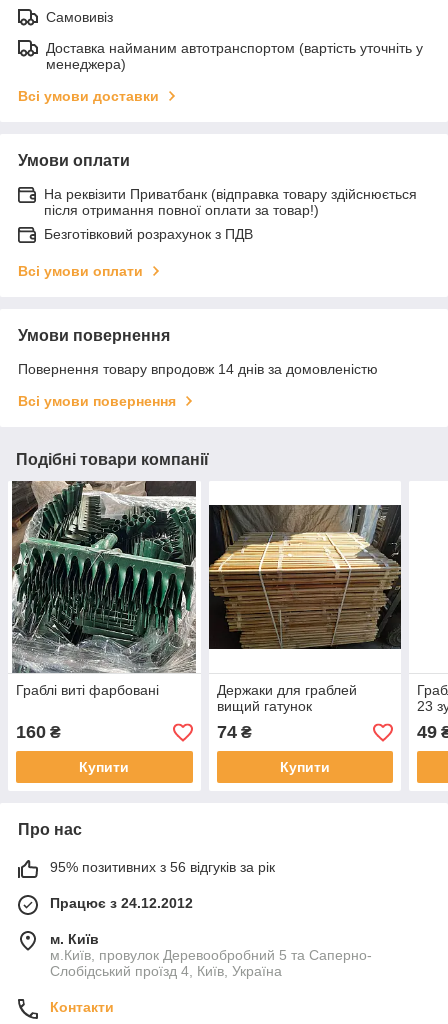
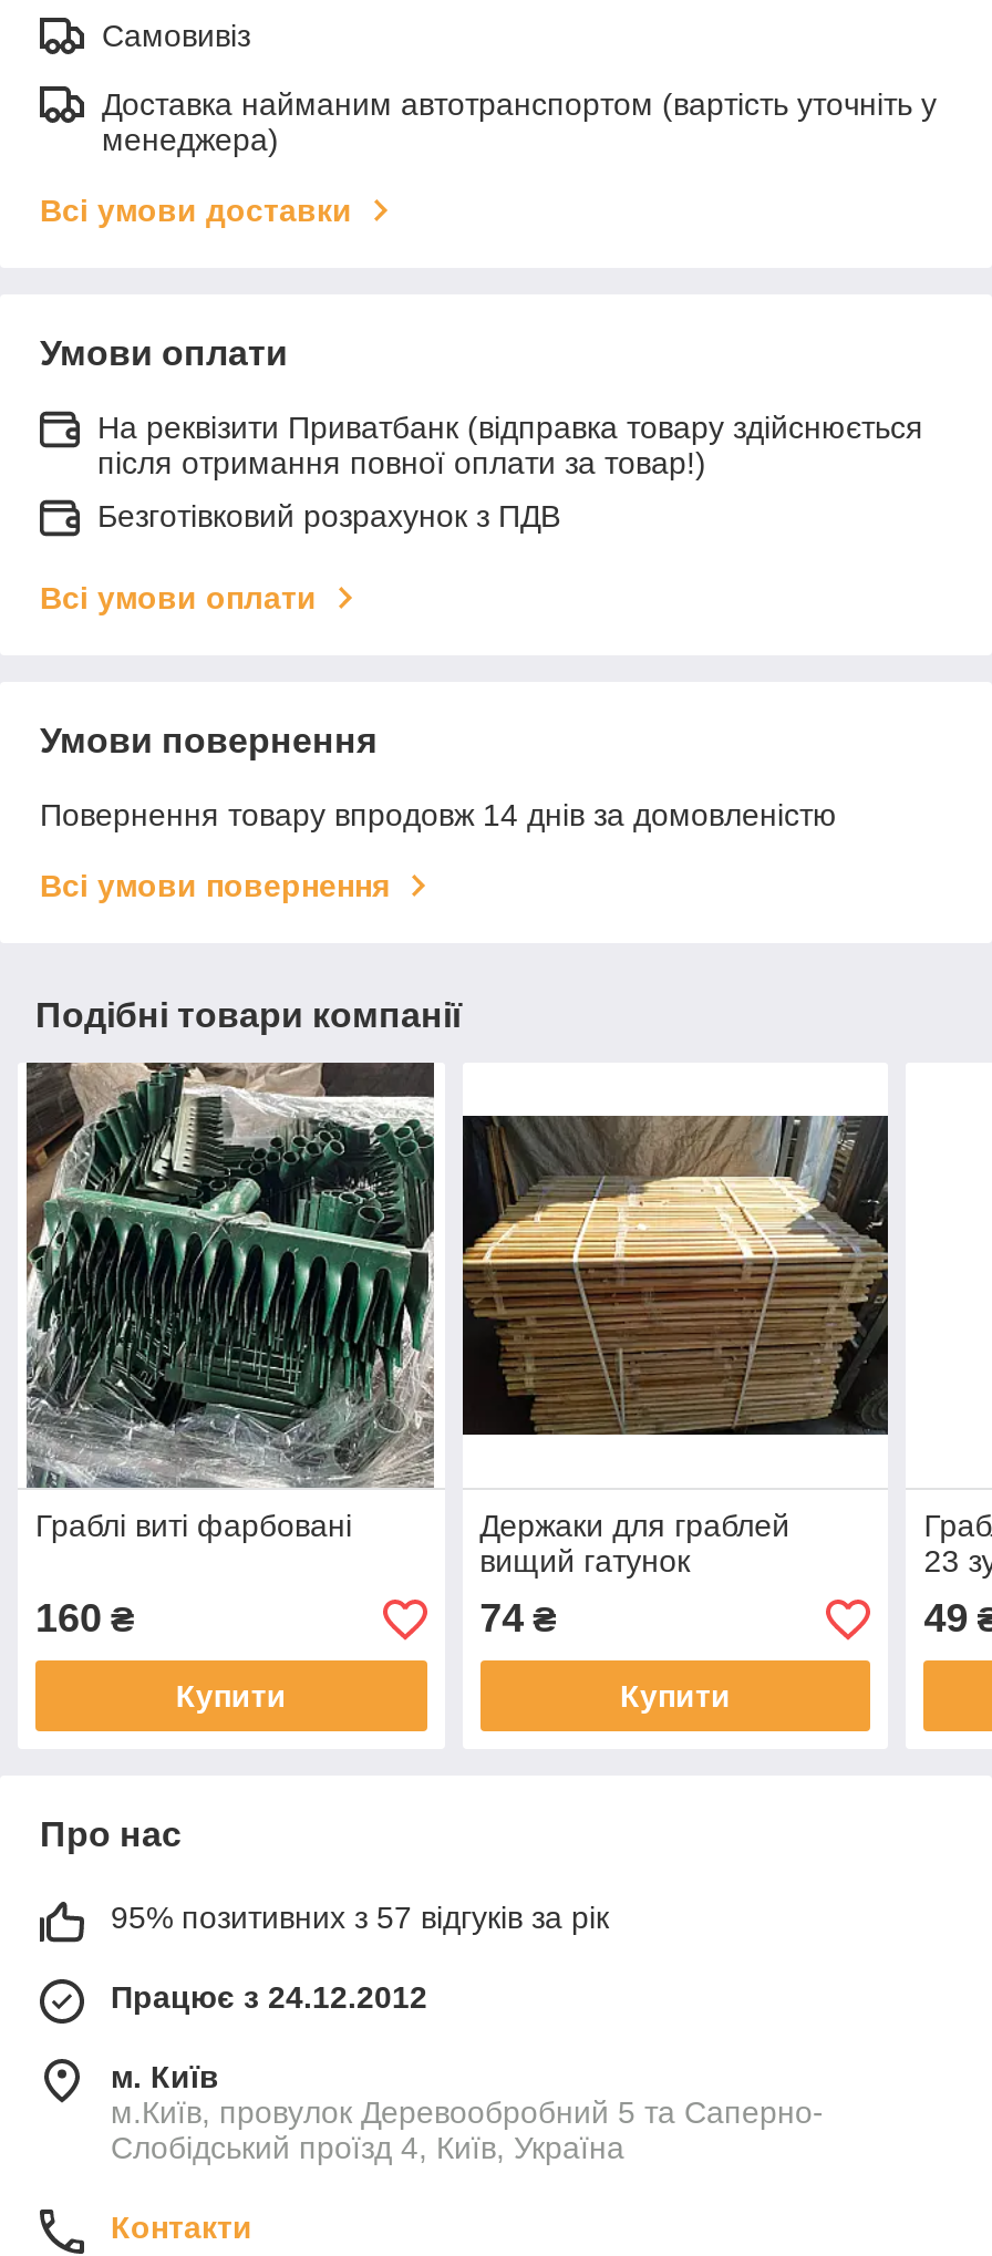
- 95% позитивних з 56 відгуків за рік
+ 95% позитивних з 57 відгуків за рік
